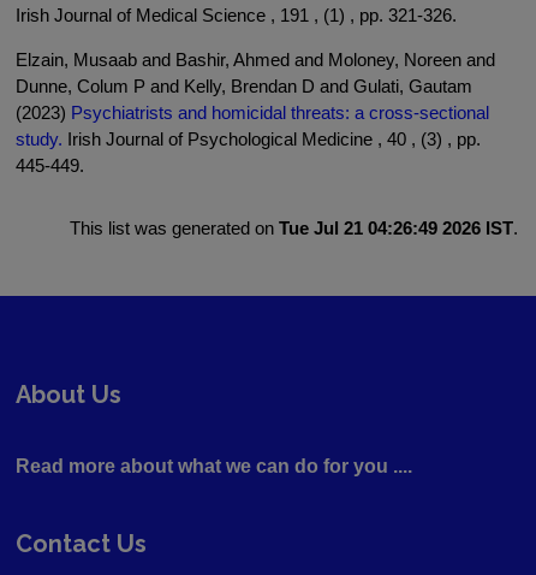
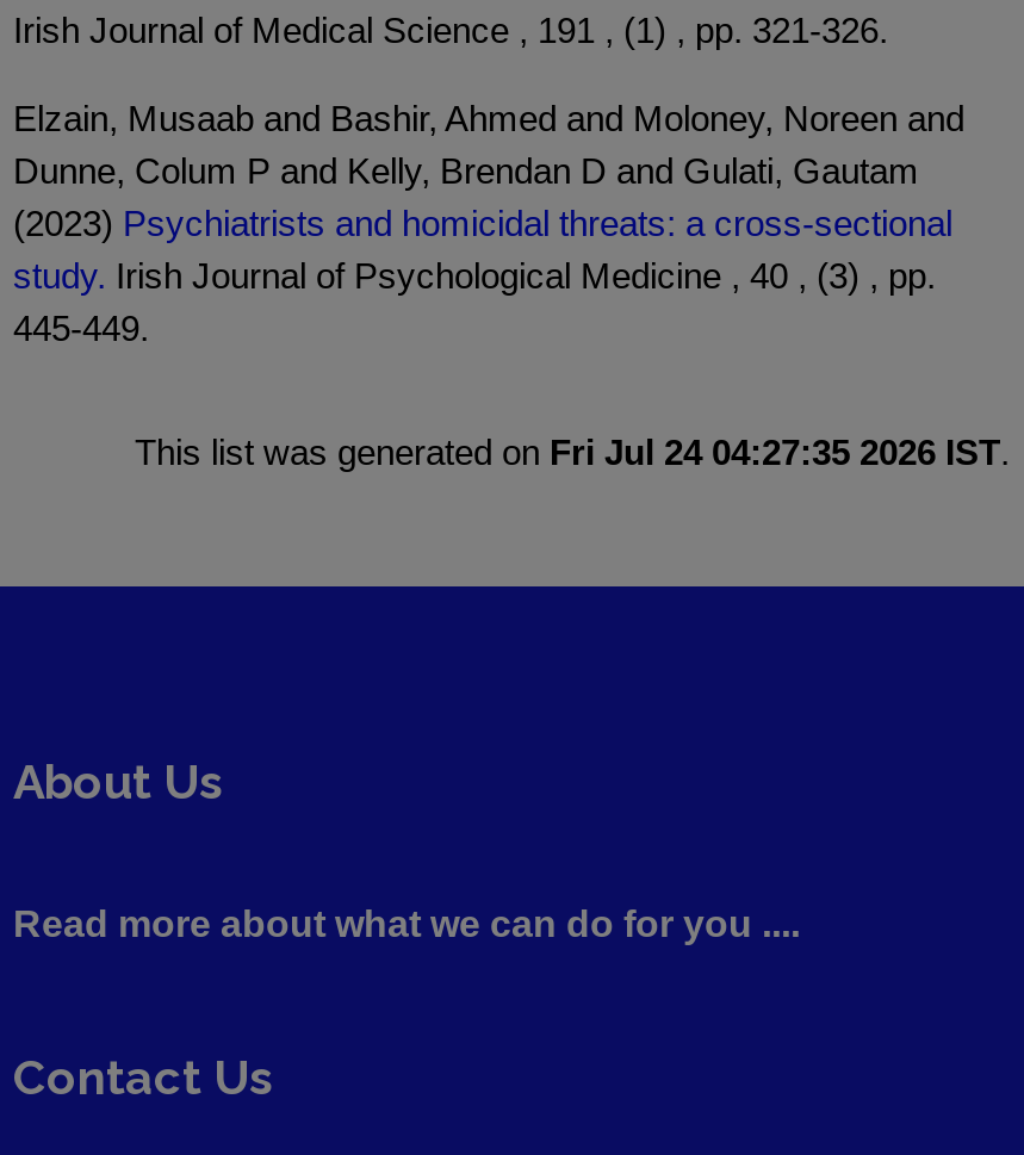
- This list was generated on Tue Jul 21 04:26:49 2026 IST.
+ This list was generated on Fri Jul 24 04:27:35 2026 IST.
